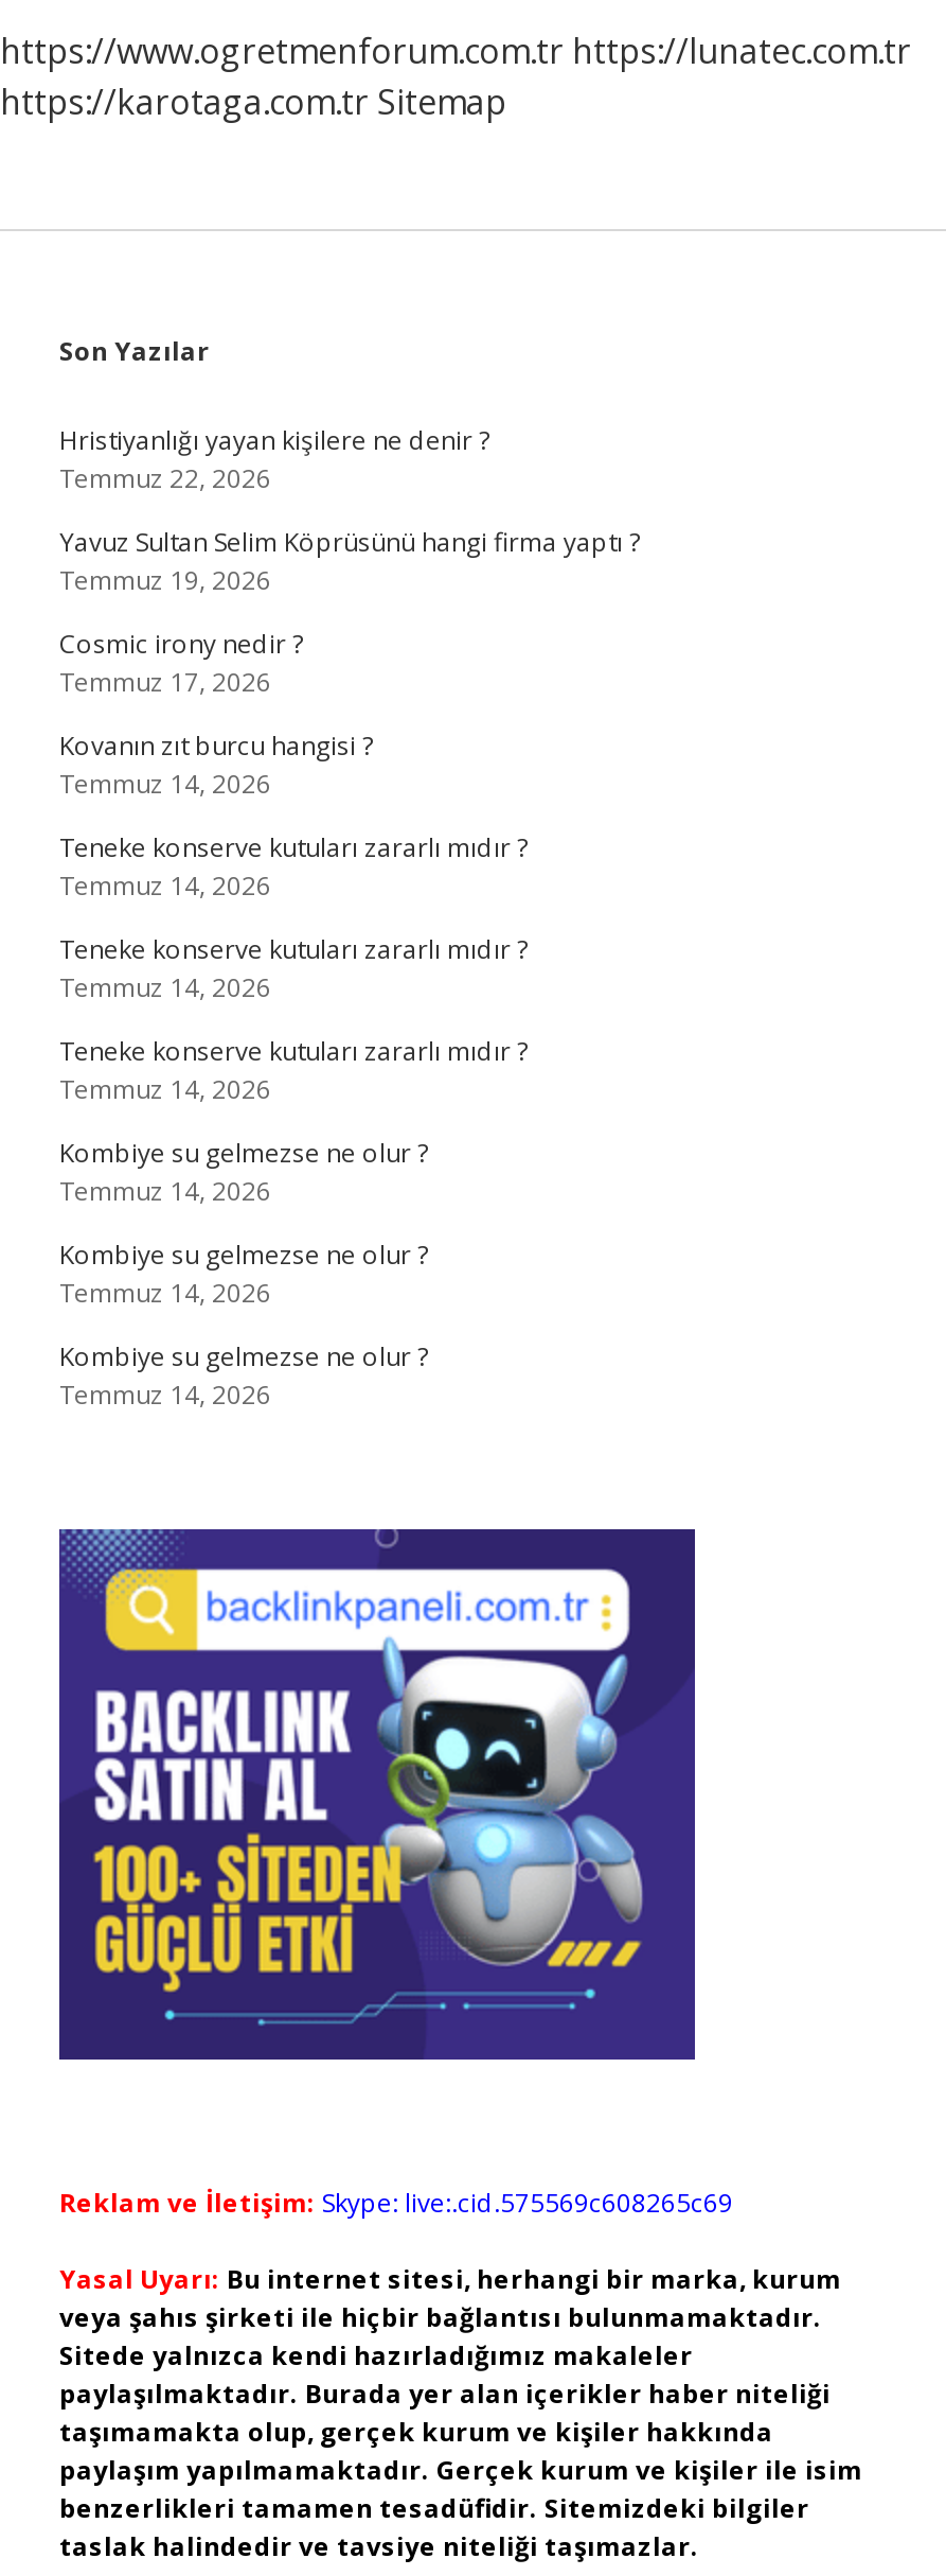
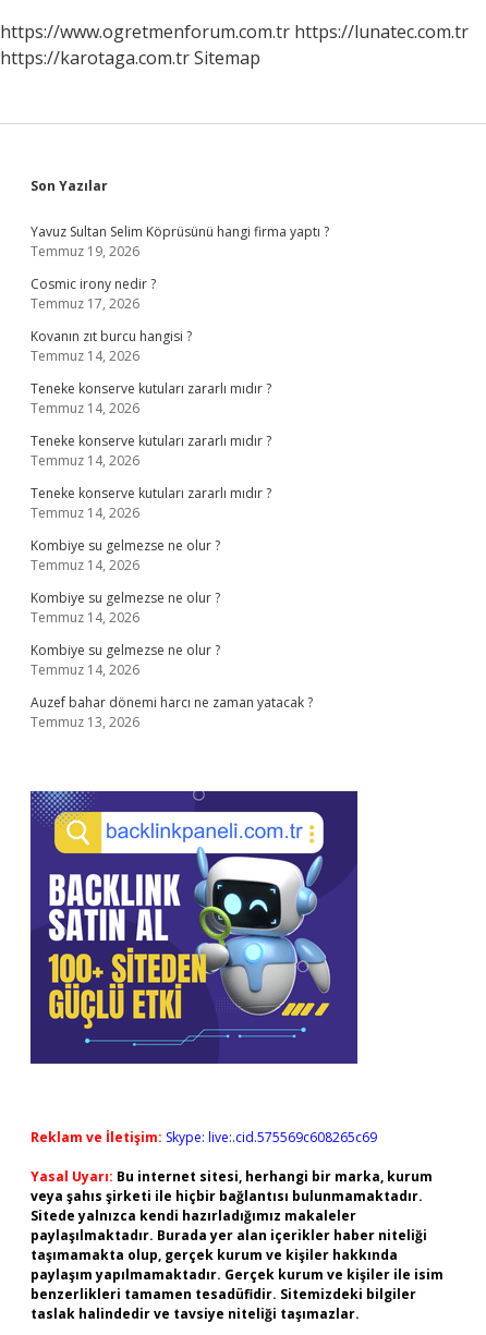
- Hristiyanlığı yayan kişilere ne denir ?
- Temmuz 22, 2026

moved up: Yavuz Sultan Selim Köprüsünü hangi firma yaptı ? | Temmuz 19, 2026 | Cosmic irony nedir ? | ... | Kombiye su gelmezse ne olur ? | Temmuz 14, 2026

+ Auzef bahar dönemi harcı ne zaman yatacak ?
+ Temmuz 13, 2026
